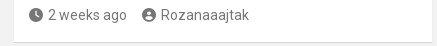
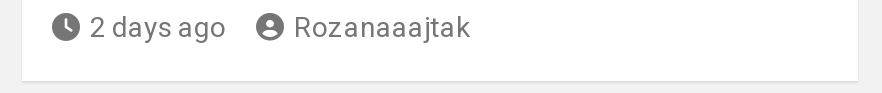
- 2 weeks ago
+ 2 days ago
